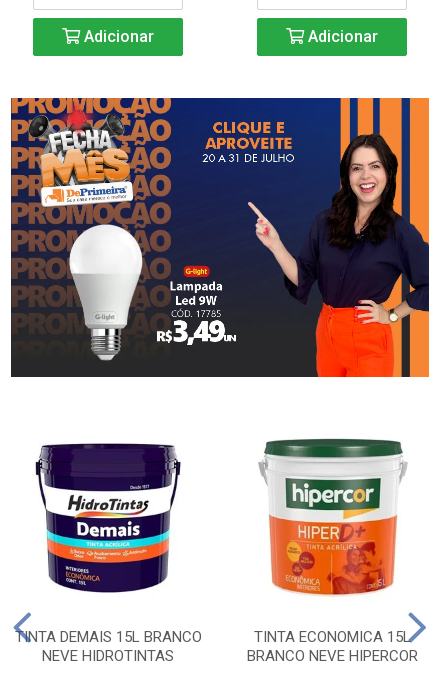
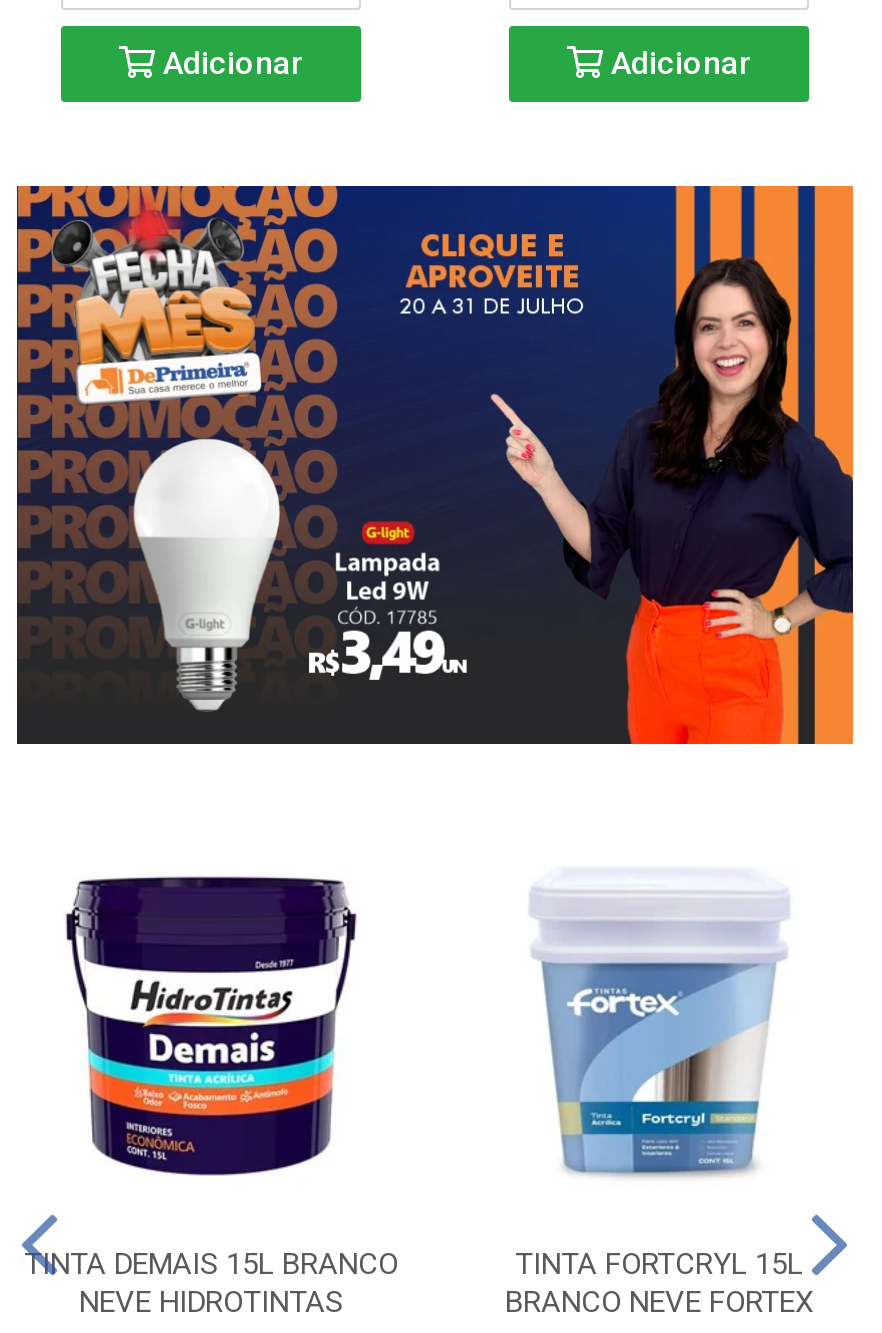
- [image]
- TINTA ECONOMICA 15L
+ [image]
+ TINTA FORTCRYL 15L

- BRANCO NEVE HIPERCOR
+ BRANCO NEVE FORTEX
